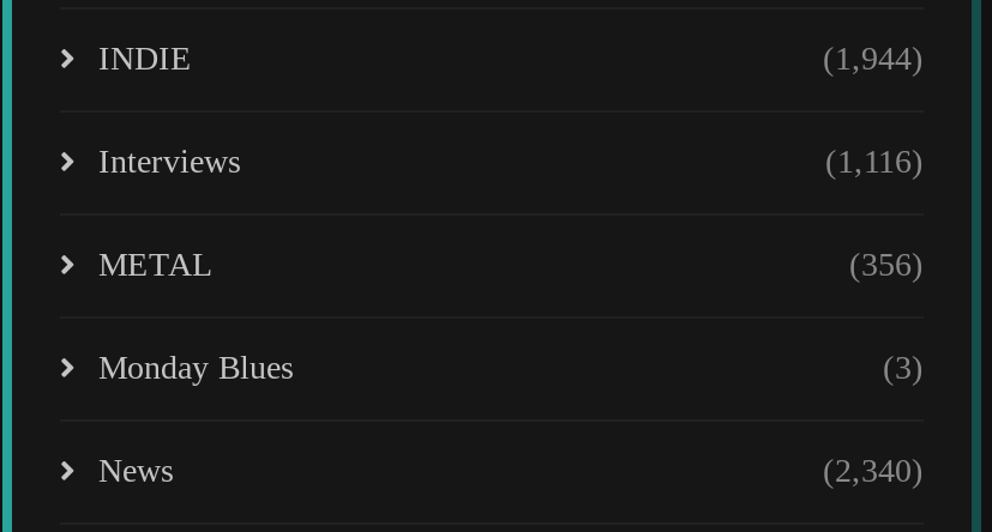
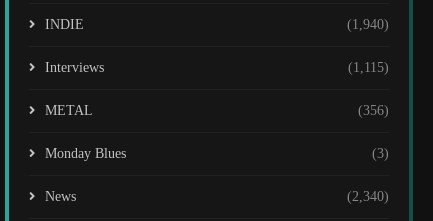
- (1,944)
+ (1,940)

- (1,116)
+ (1,115)
